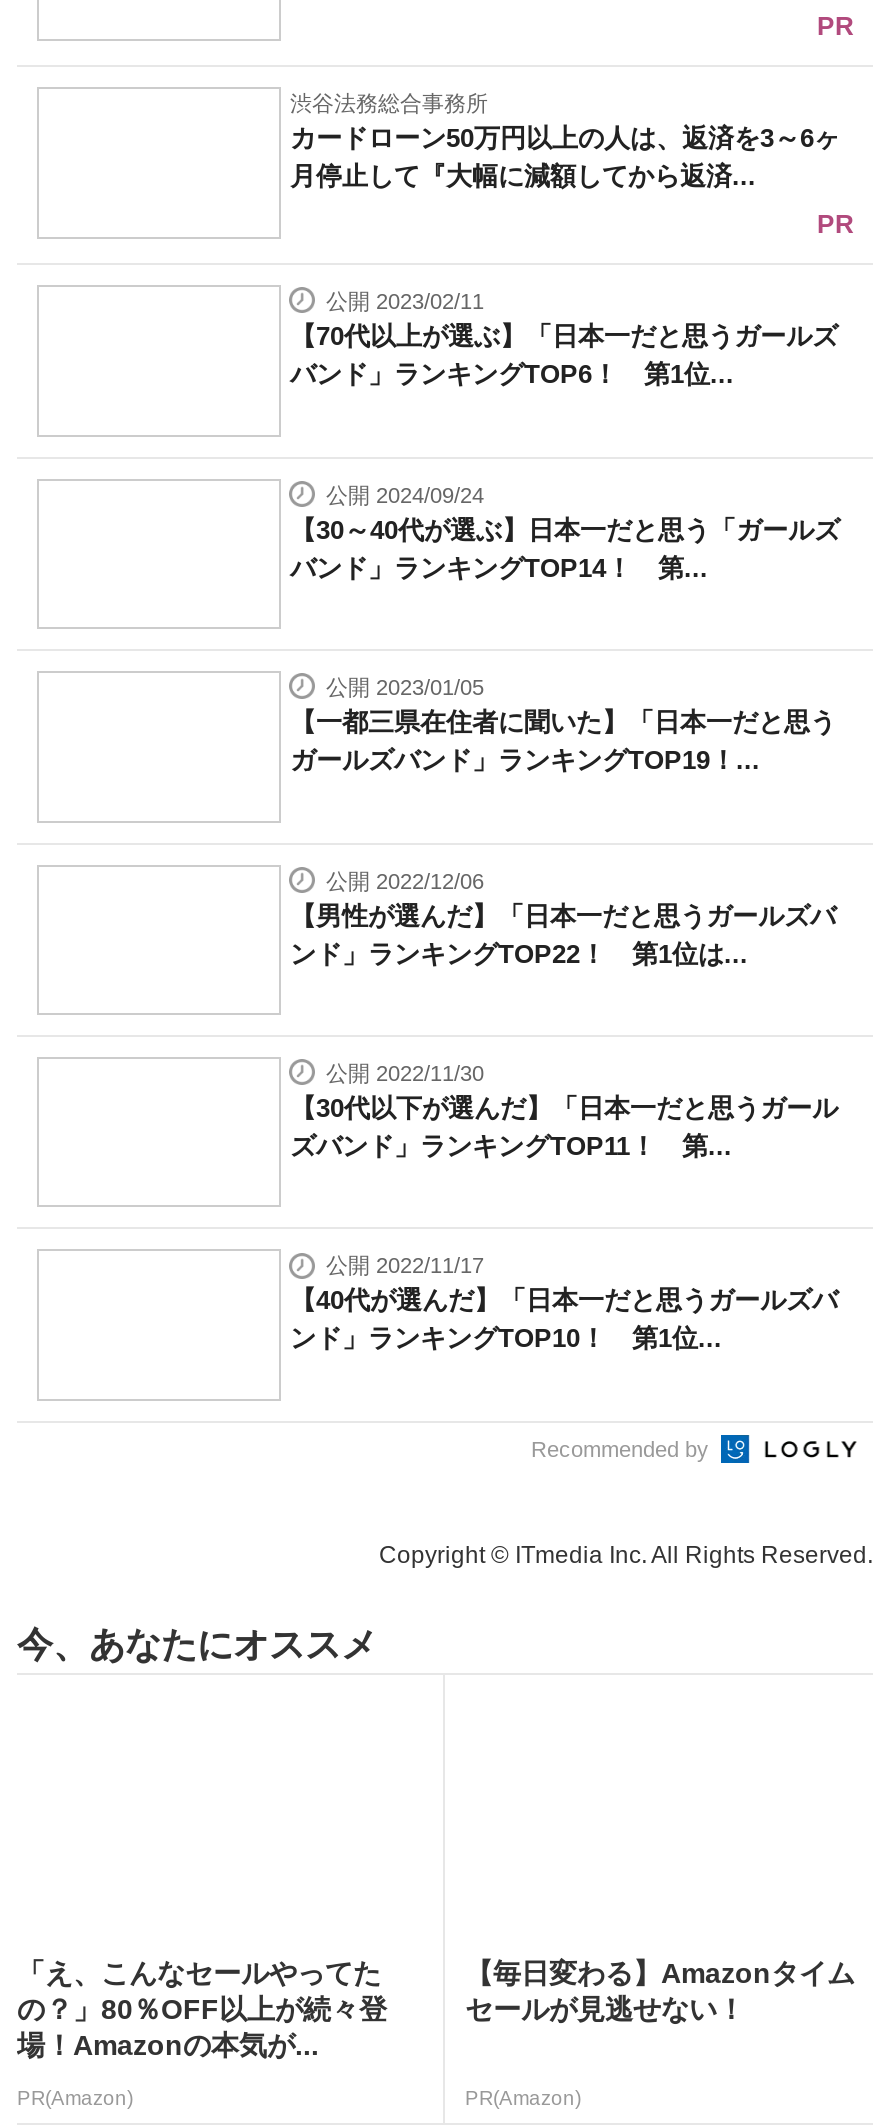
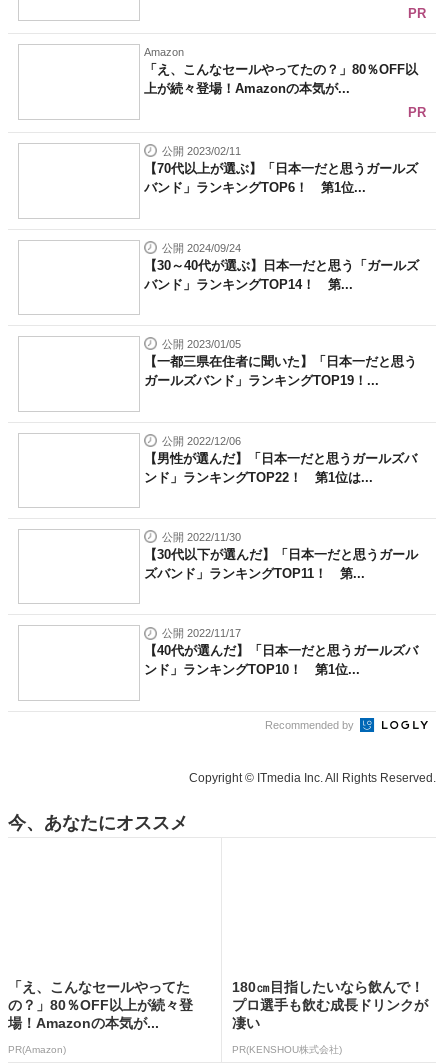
- 渋谷法務総合事務所
- カードローン50万円以上の人は、返済を3～6ヶ
- 月停止して『大幅に減額してから返済...
+ Amazon
+ 「え、こんなセールやってたの？」80％OFF以
+ 上が続々登場！Amazonの本気が...

- 【毎日変わる】Amazonタイム
- セールが見逃せない！
+ 180㎝目指したいなら飲んで！
+ プロ選手も飲む成長ドリンクが
+ 凄い

- PR(Amazon)
+ PR(KENSHOU株式会社)
